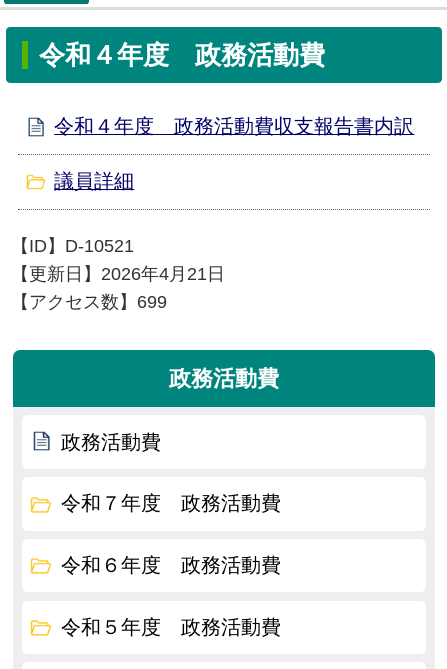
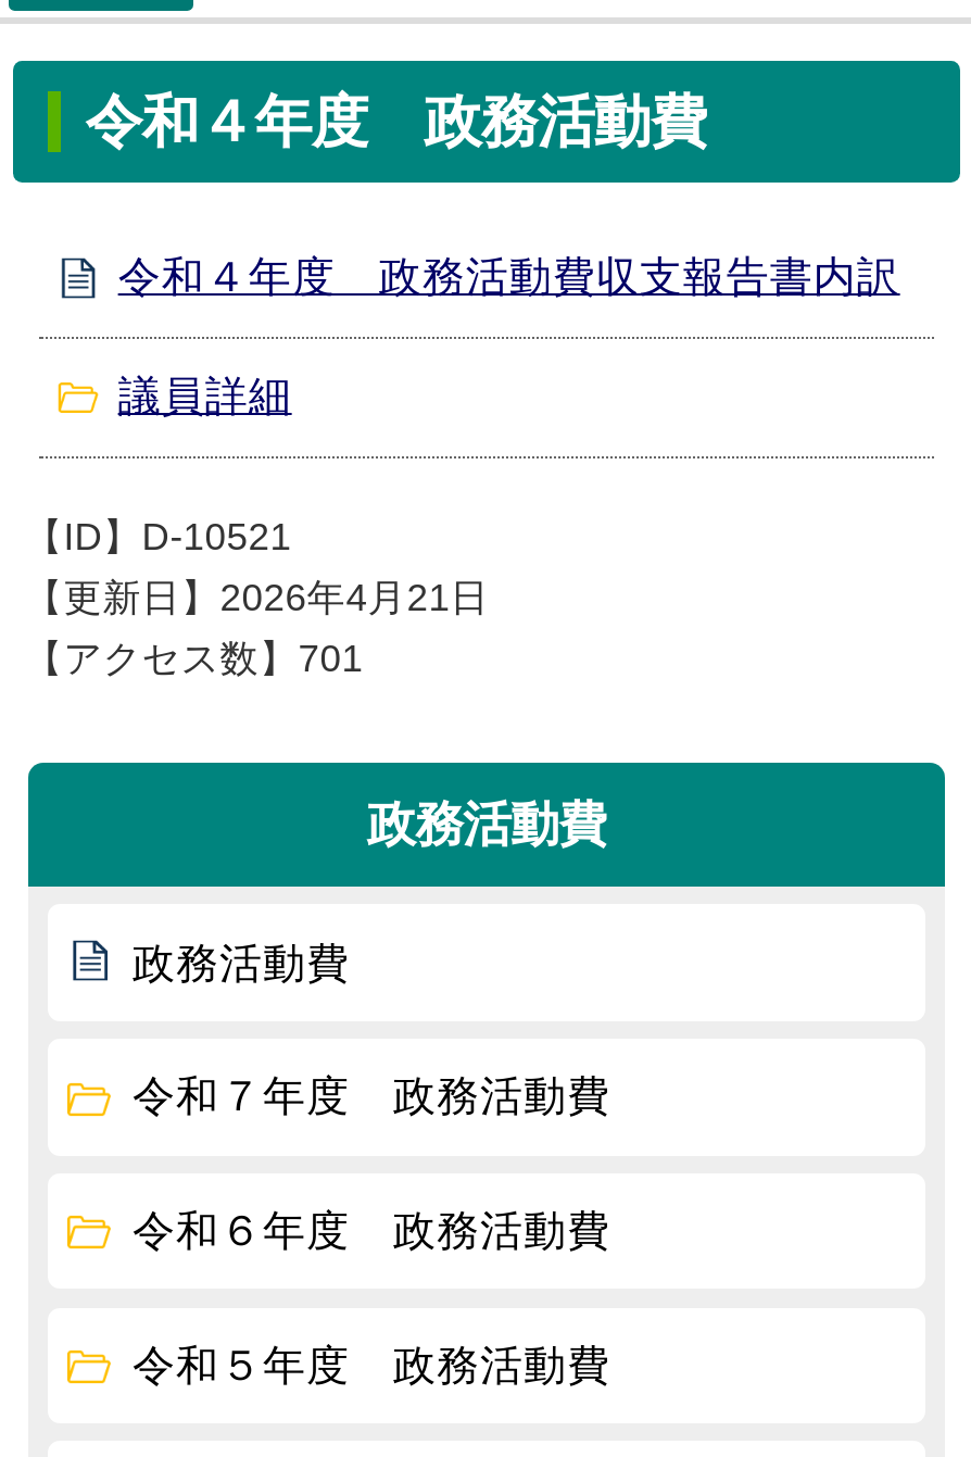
- 【アクセス数】699
+ 【アクセス数】701
